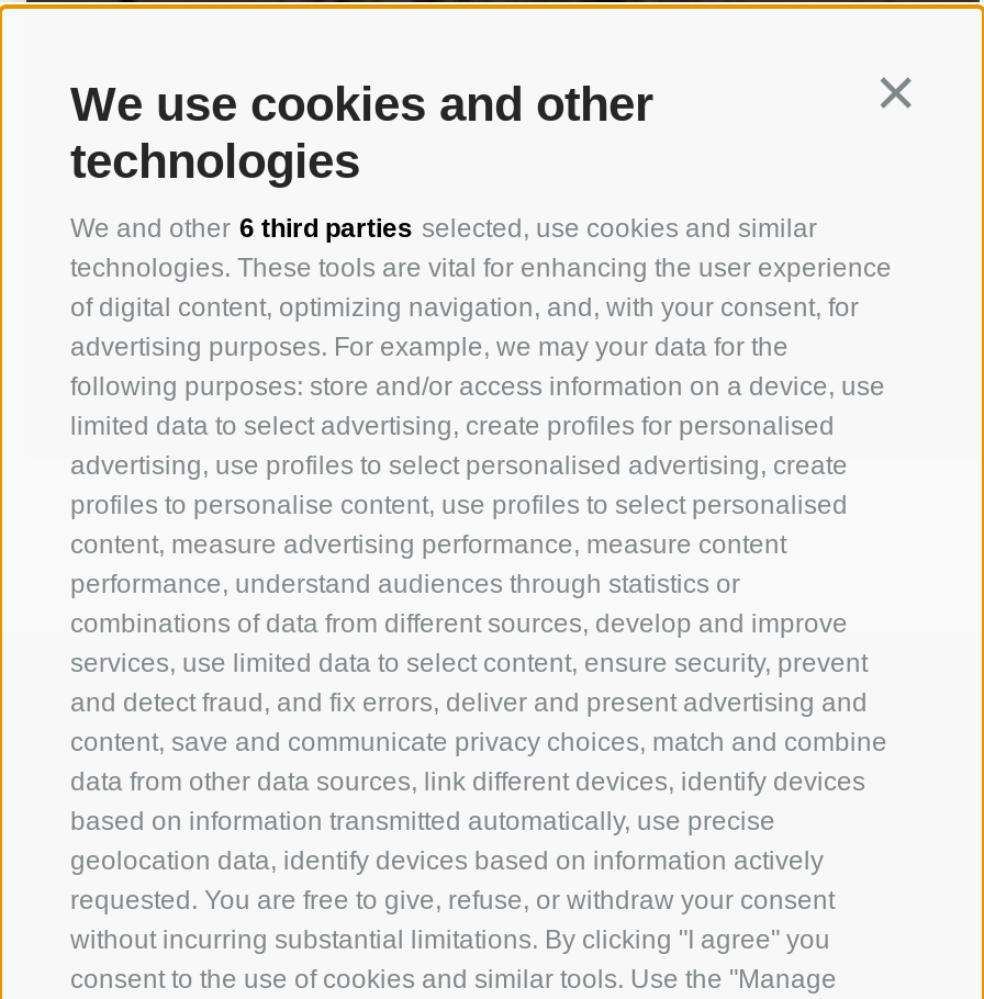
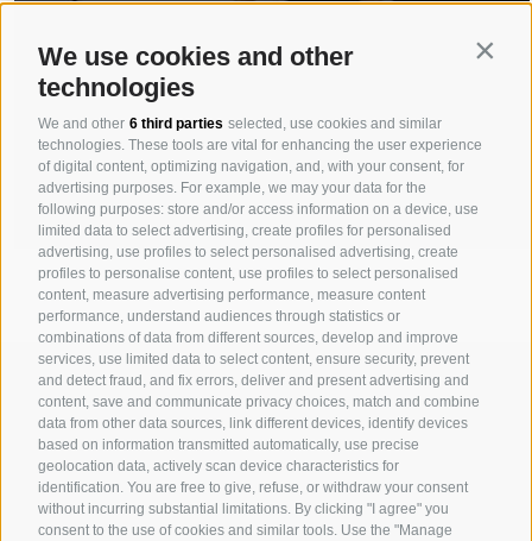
- geolocation data, identify devices based on information actively
- requested. You are free to give, refuse, or withdraw your consent
+ geolocation data, actively scan device characteristics for
+ identification. You are free to give, refuse, or withdraw your consent
